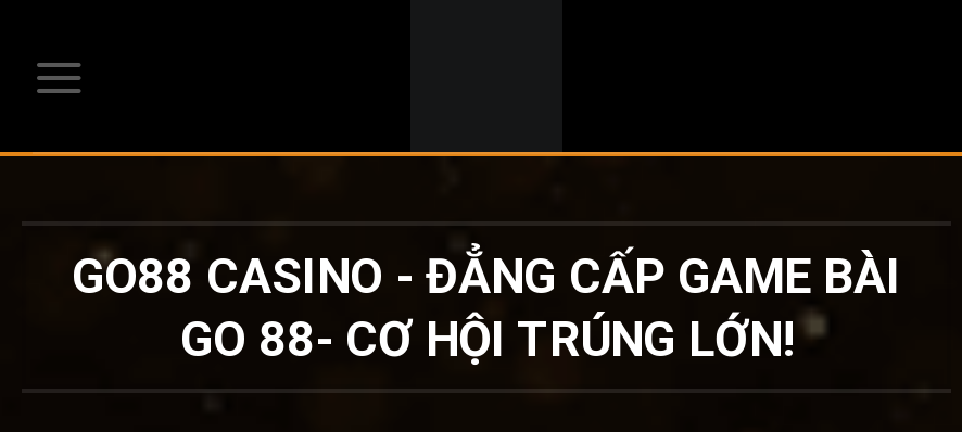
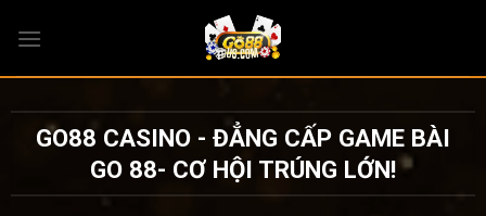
+ [image]
